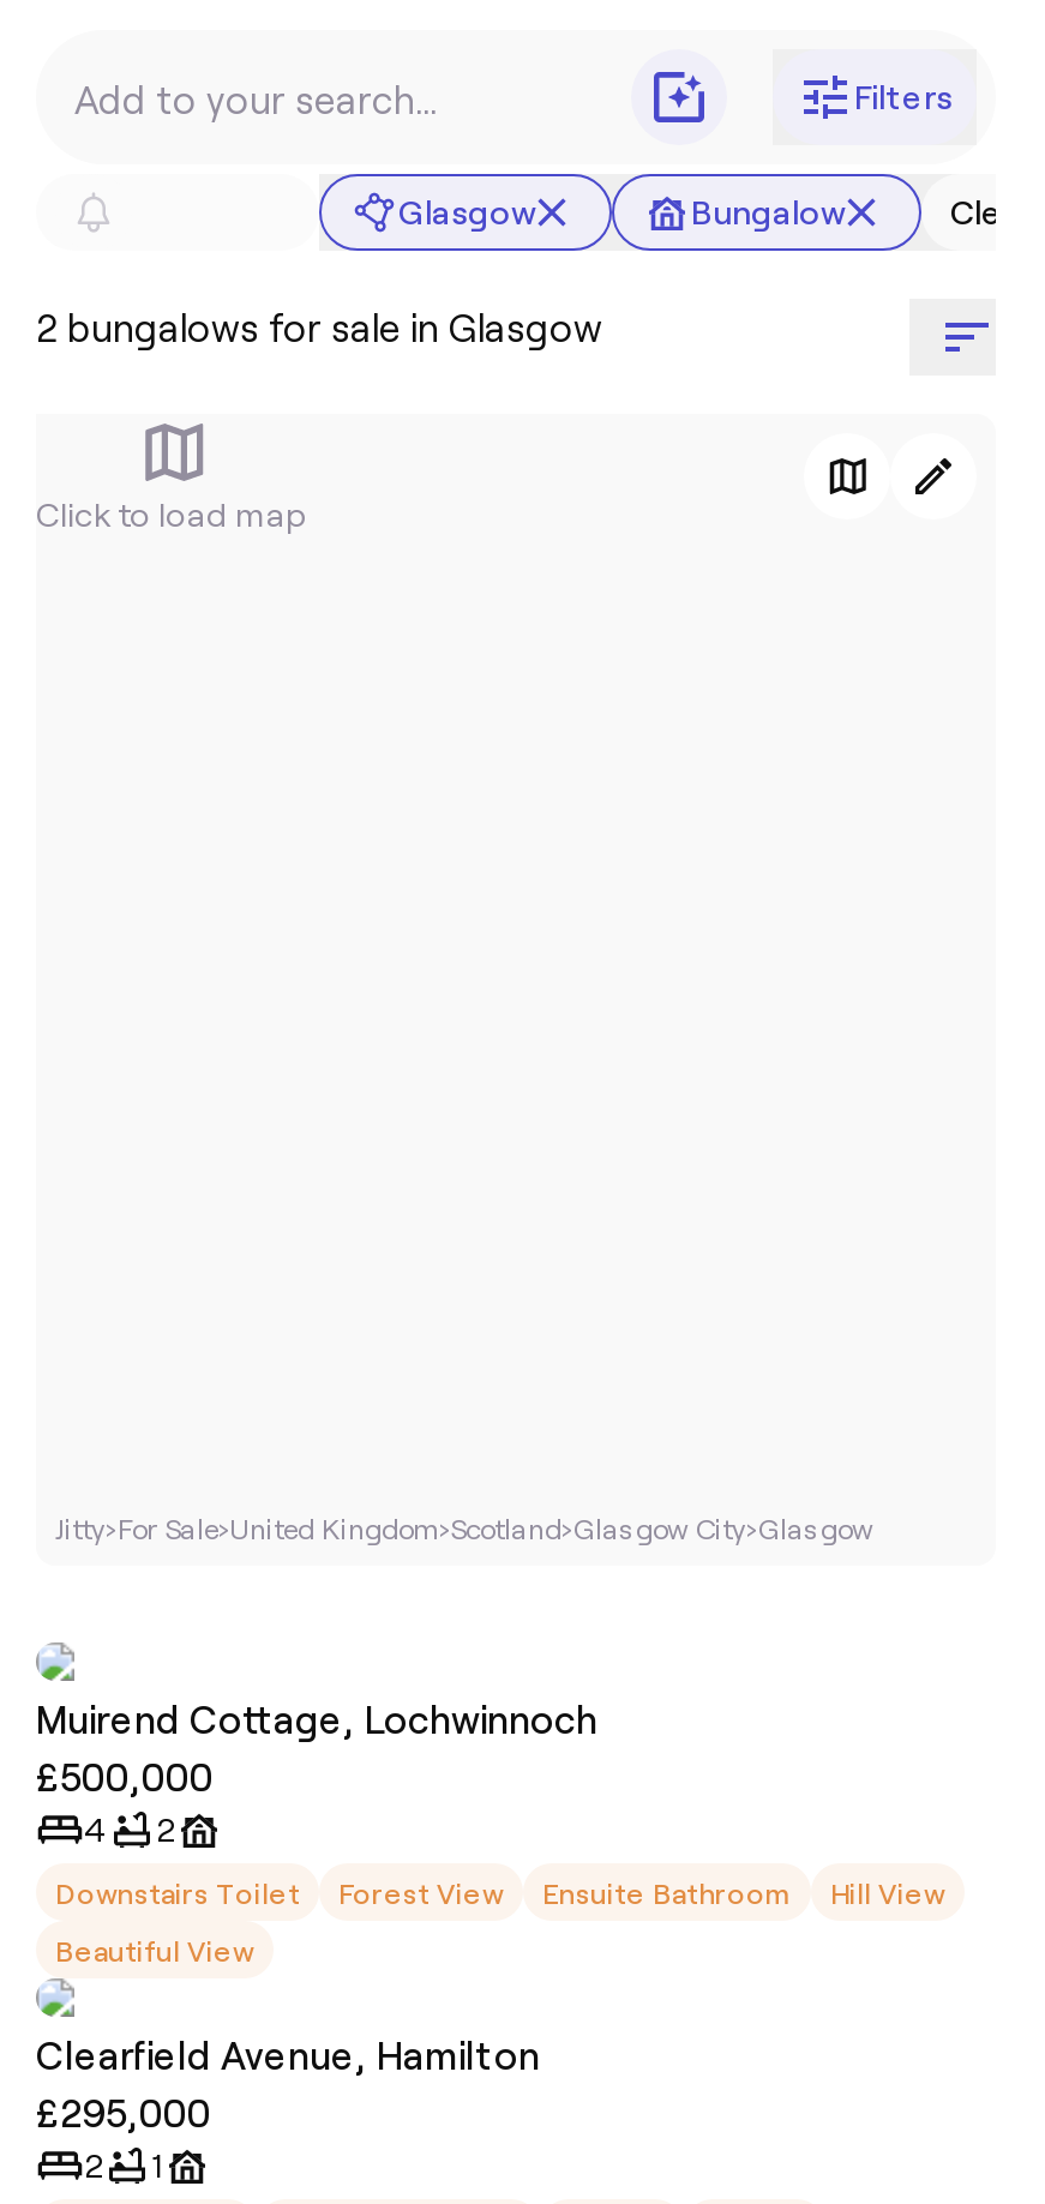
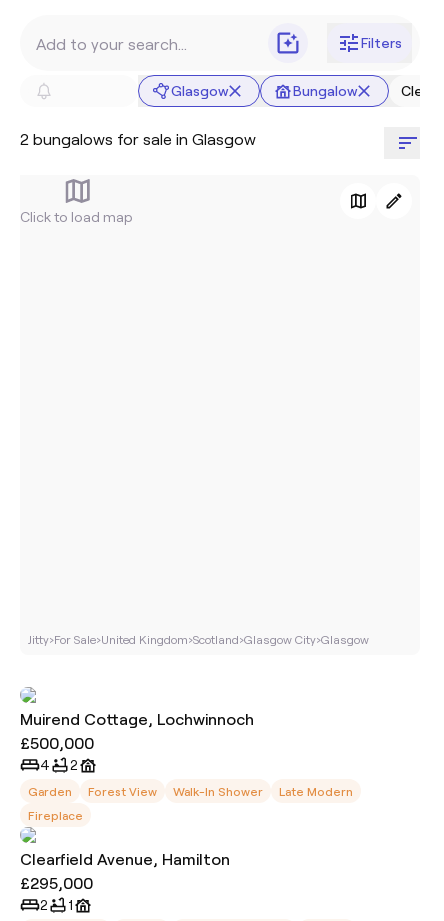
- Downstairs Toilet
+ Garden

- Ensuite Bathroom
- Hill View
+ Walk-In Shower
+ Late Modern

- Beautiful View
+ Fireplace
